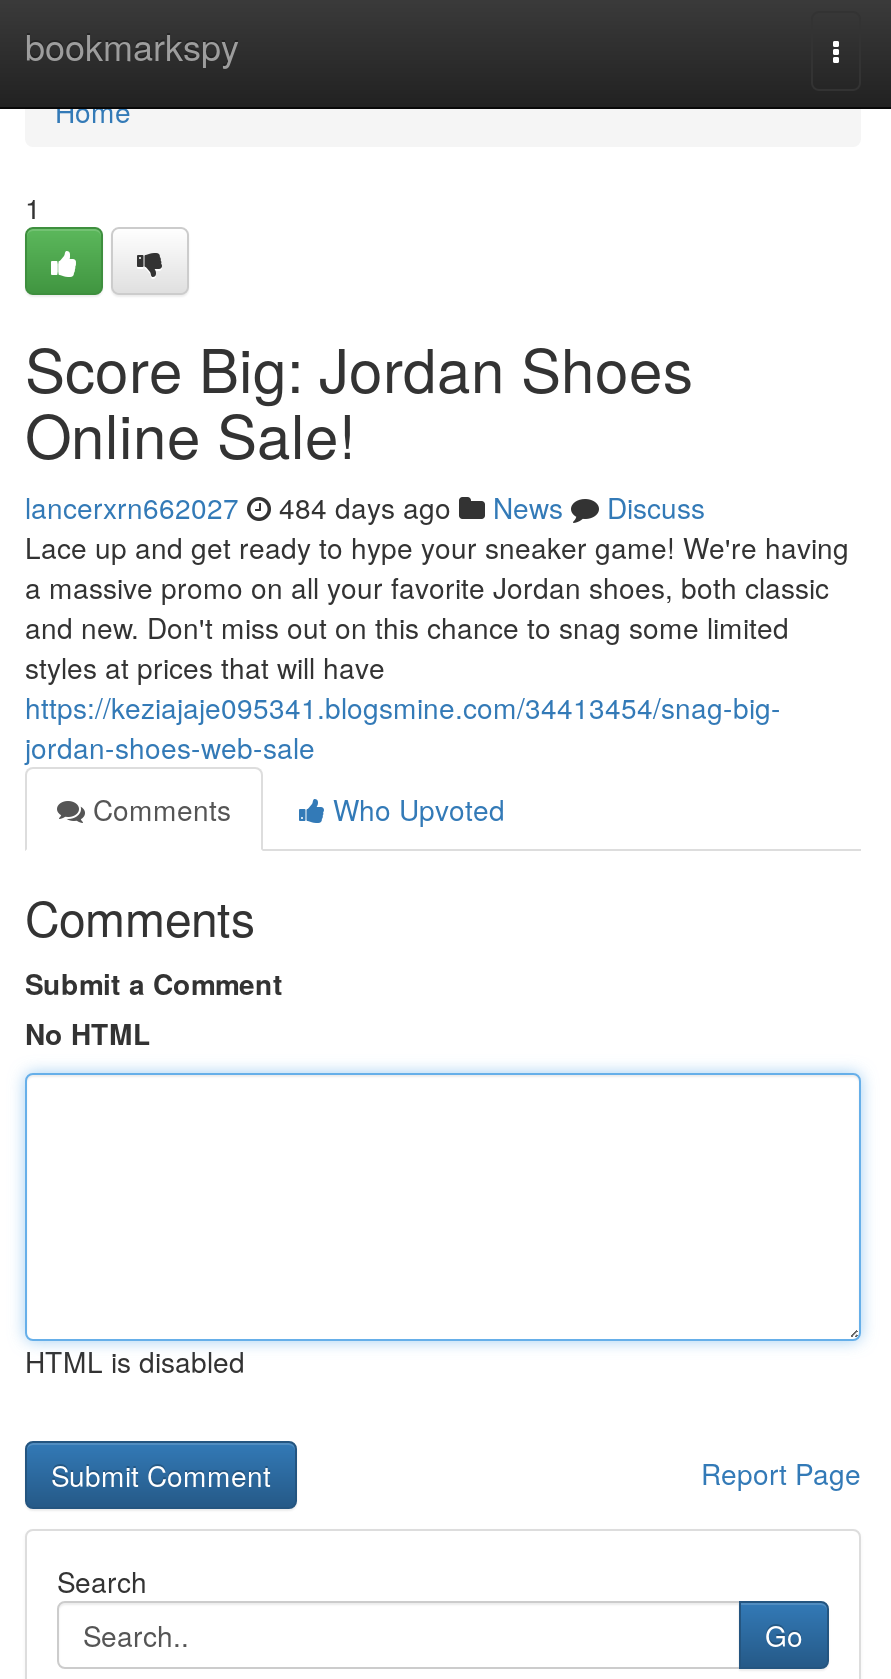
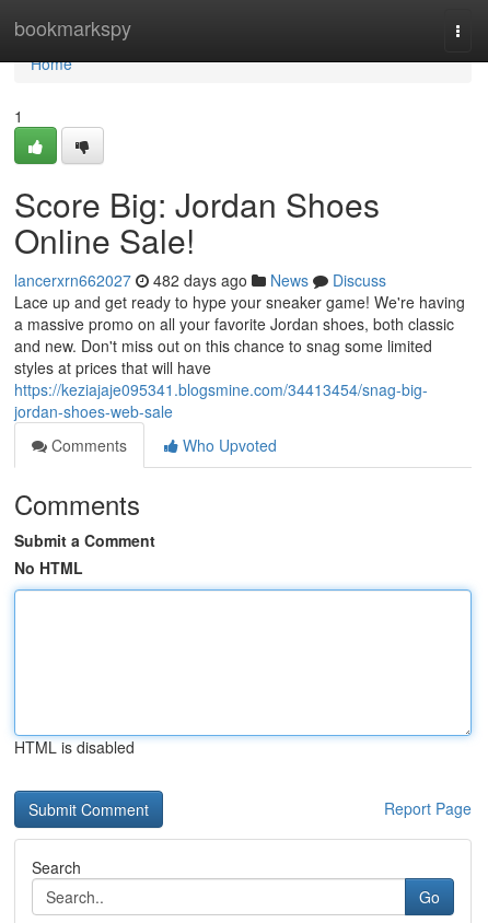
- lancerxrn662027 484 days ago News Discuss
+ lancerxrn662027 482 days ago News Discuss
